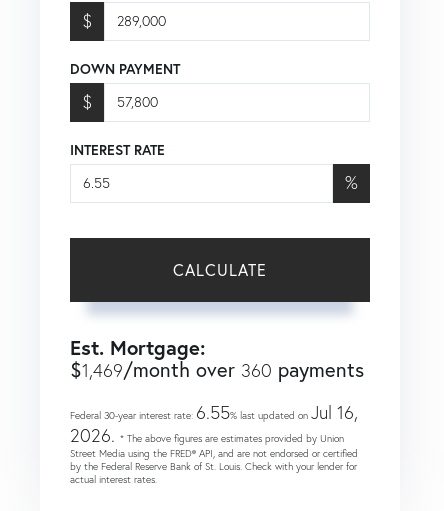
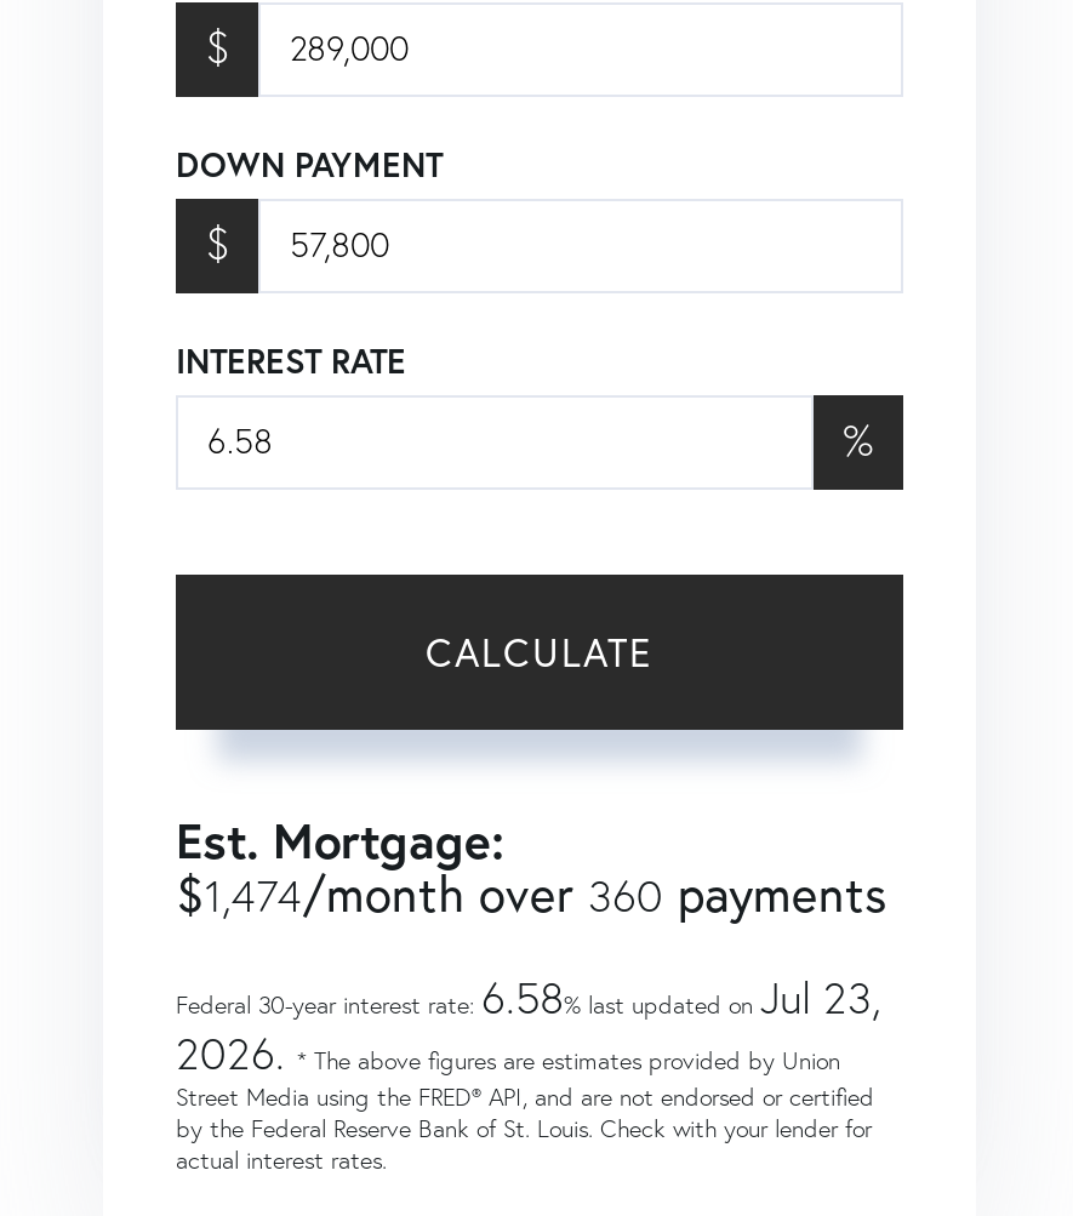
- $1,469/month over 360 payments
+ $1,474/month over 360 payments

- Federal 30-year interest rate: 6.55% last updated on Jul 16,
+ Federal 30-year interest rate: 6.58% last updated on Jul 23,
